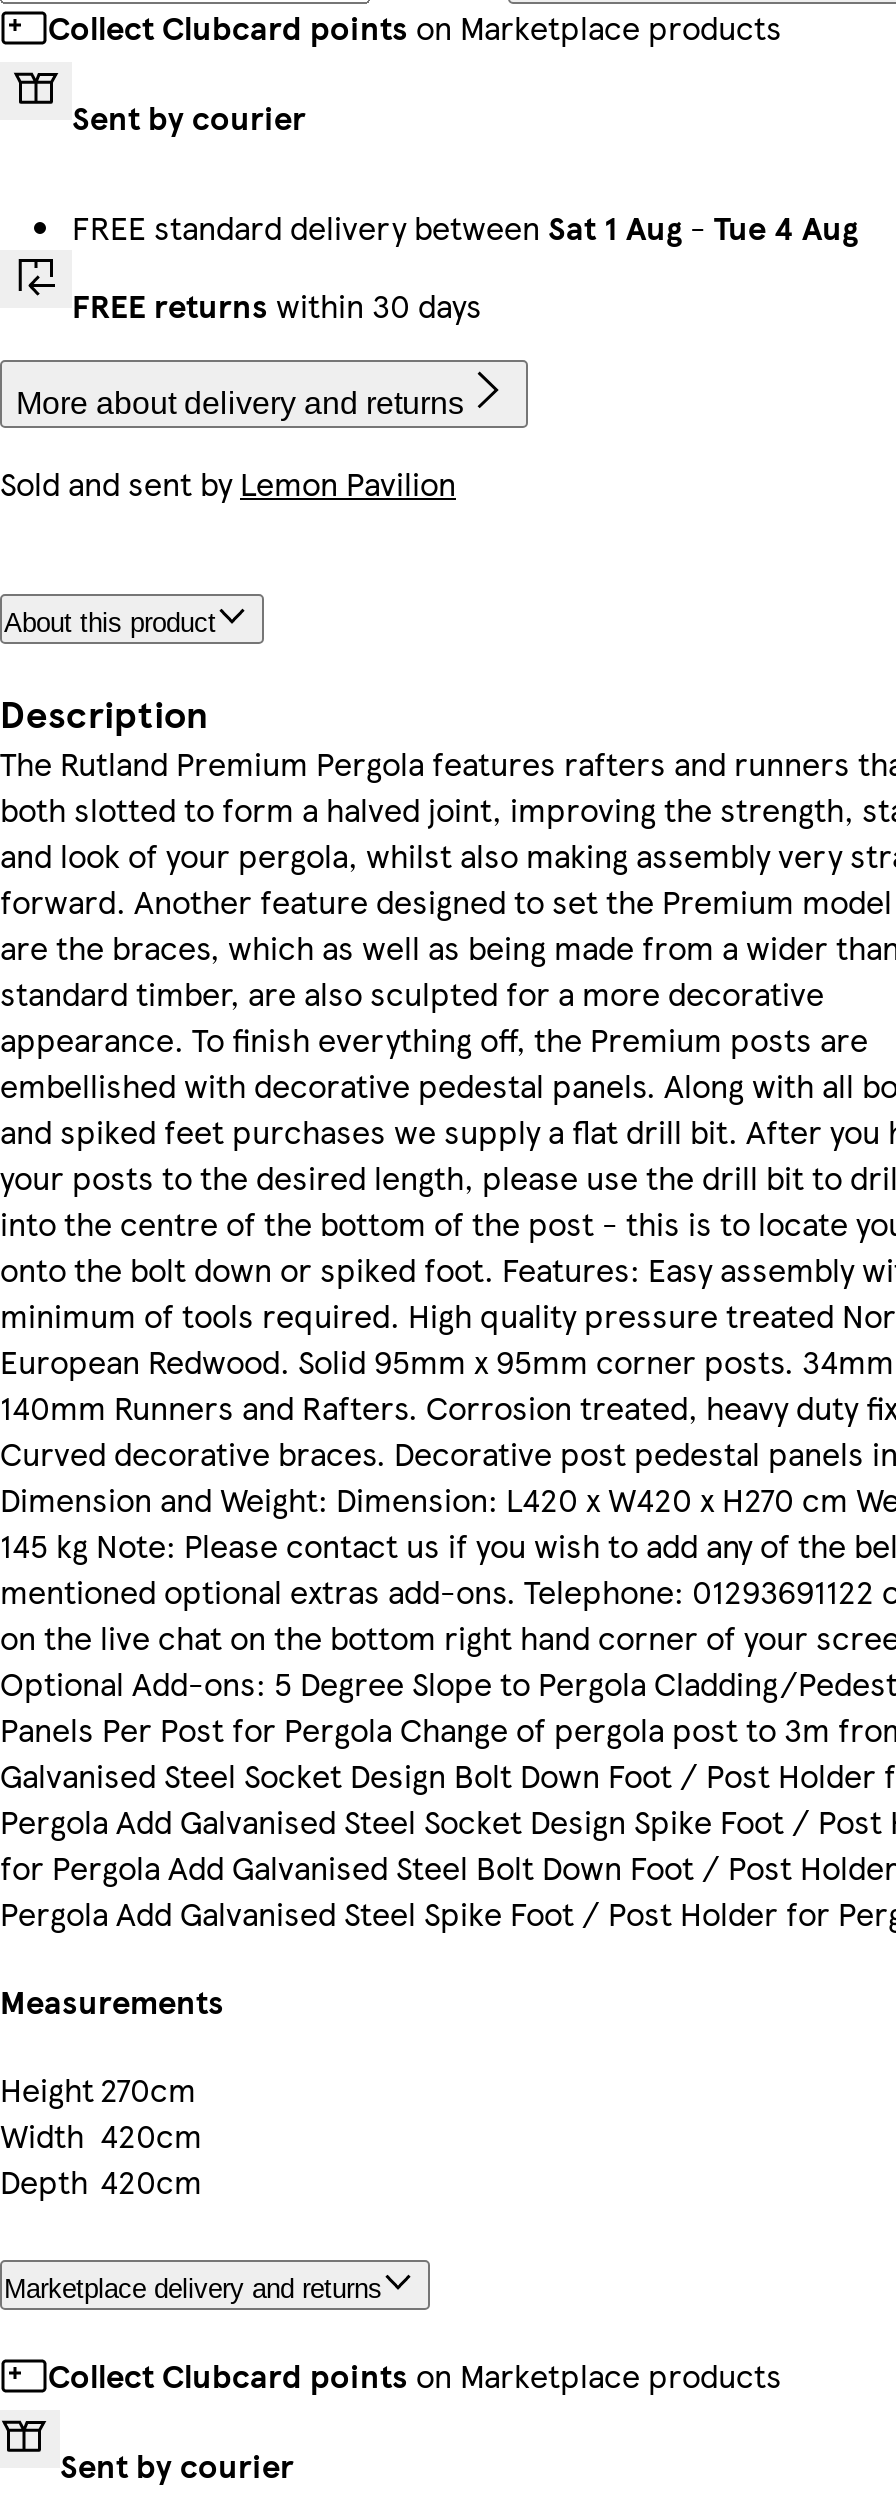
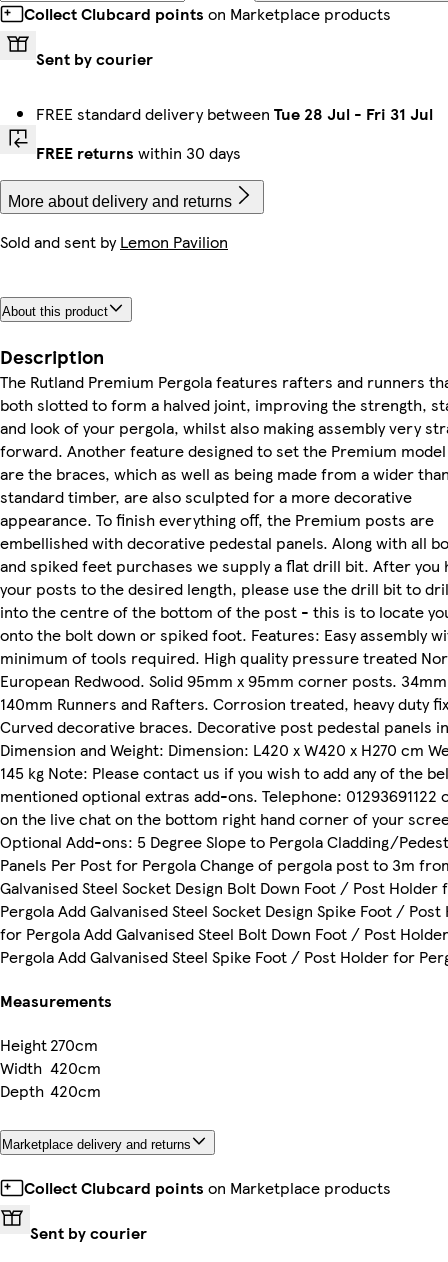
- FREE standard delivery between Sat 1 Aug - Tue 4 Aug
+ FREE standard delivery between Tue 28 Jul - Fri 31 Jul
